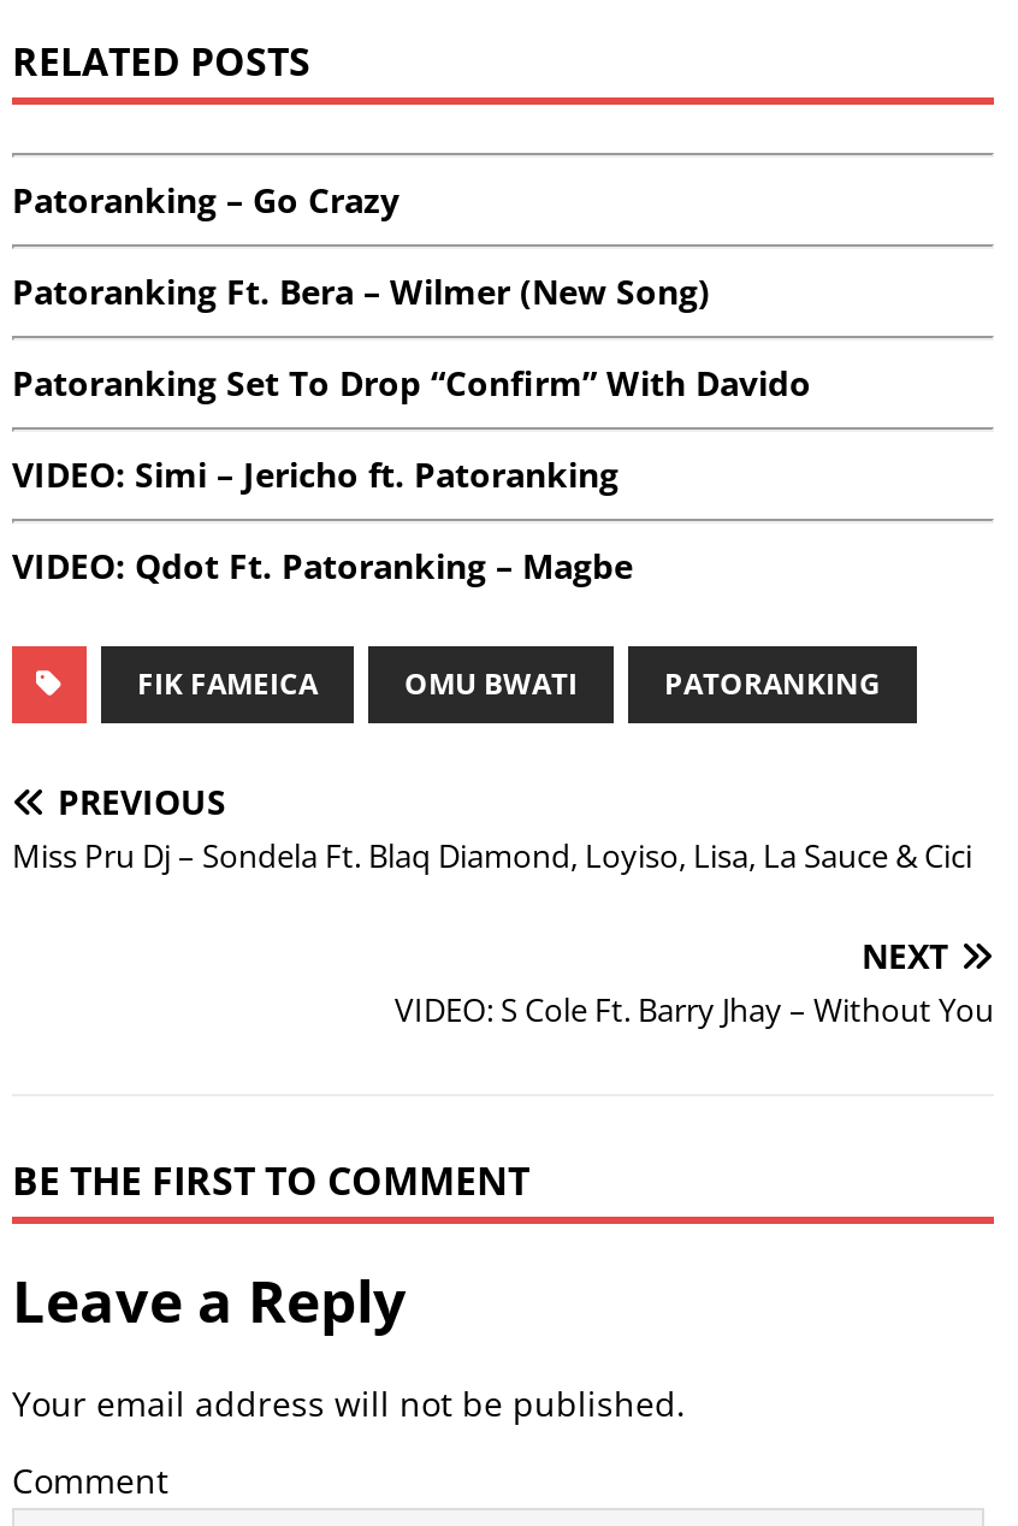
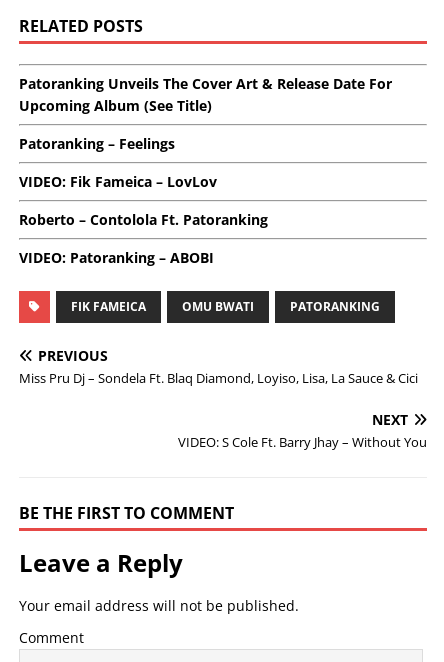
- Patoranking – Go Crazy
+ Patoranking Unveils The Cover Art & Release Date For
+ Upcoming Album (See Title)

- Patoranking Ft. Bera – Wilmer (New Song)
+ Patoranking – Feelings

- Patoranking Set To Drop “Confirm” With Davido
+ VIDEO: Fik Fameica – LovLov

- VIDEO: Simi – Jericho ft. Patoranking
+ Roberto – Contolola Ft. Patoranking

- VIDEO: Qdot Ft. Patoranking – Magbe
+ VIDEO: Patoranking – ABOBI
